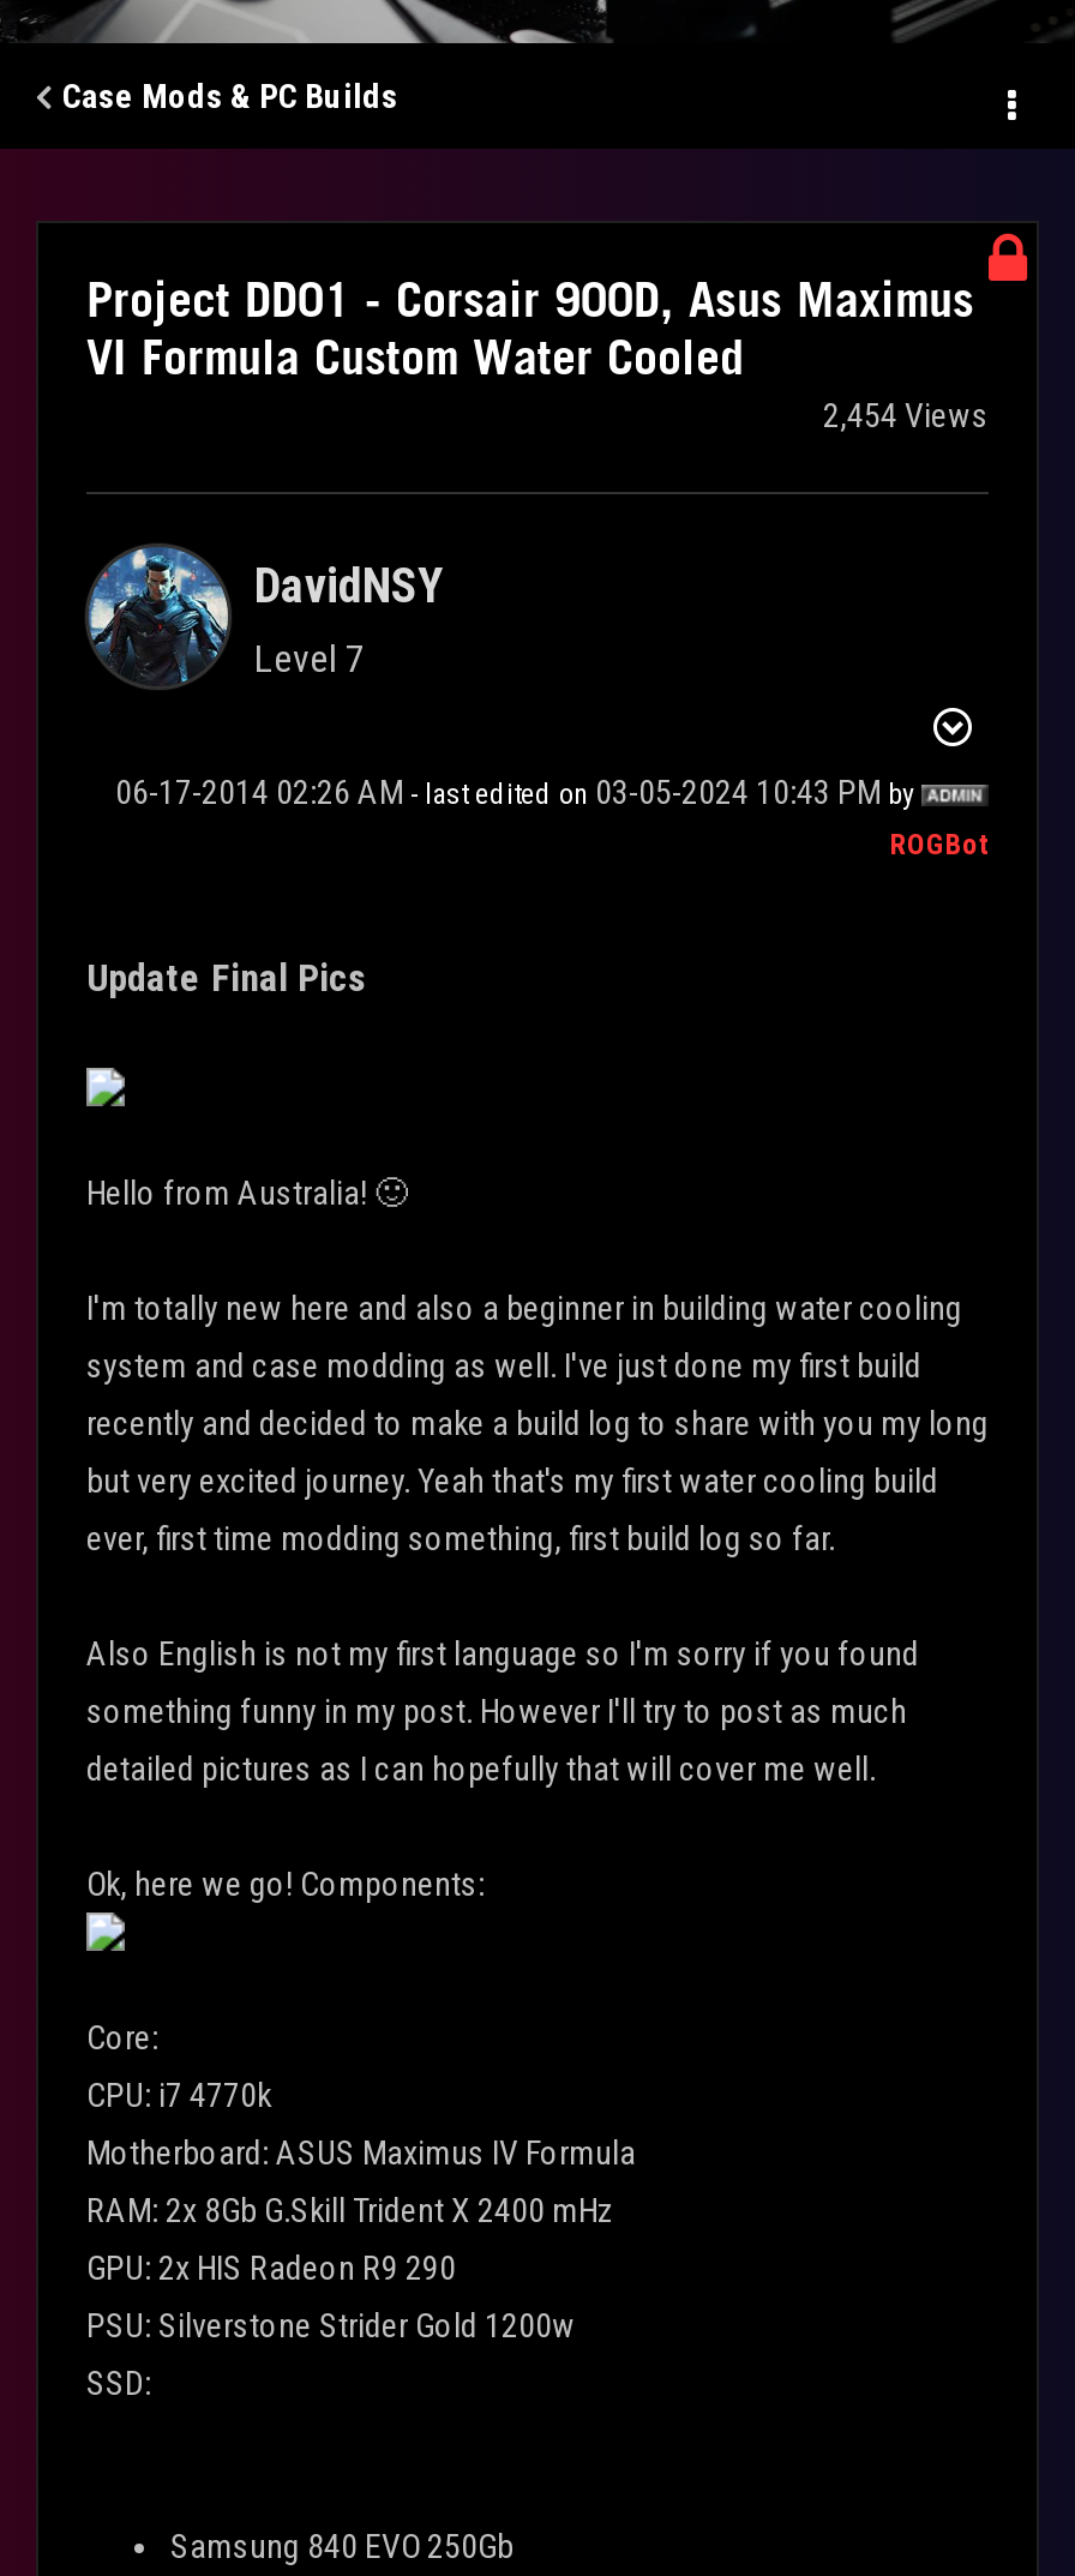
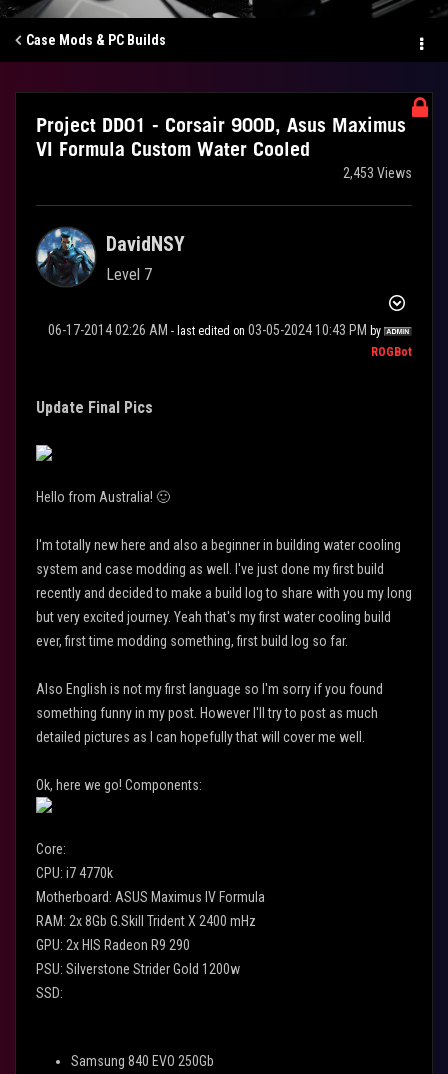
- 2,454 Views
+ 2,453 Views
